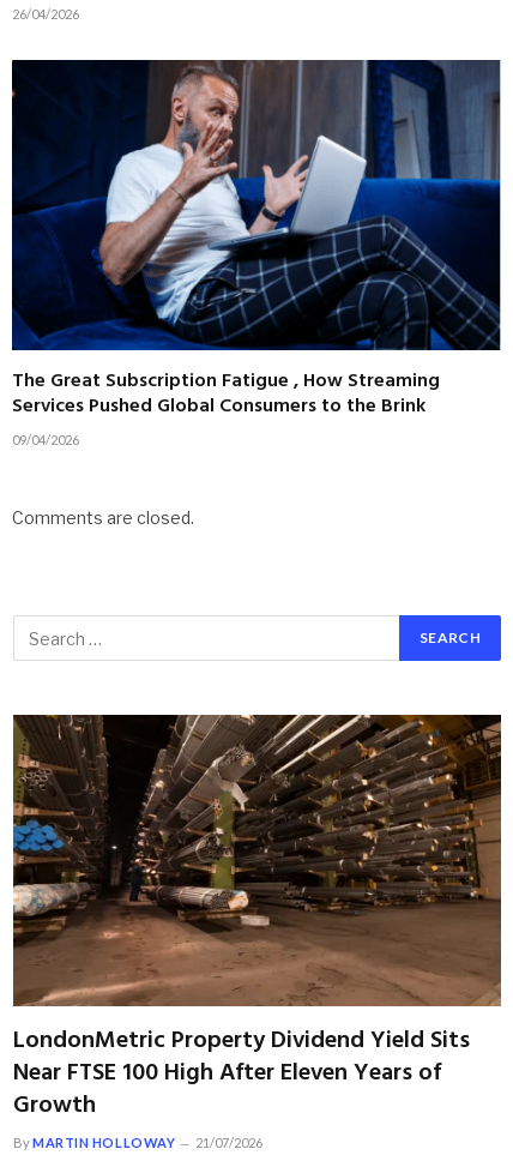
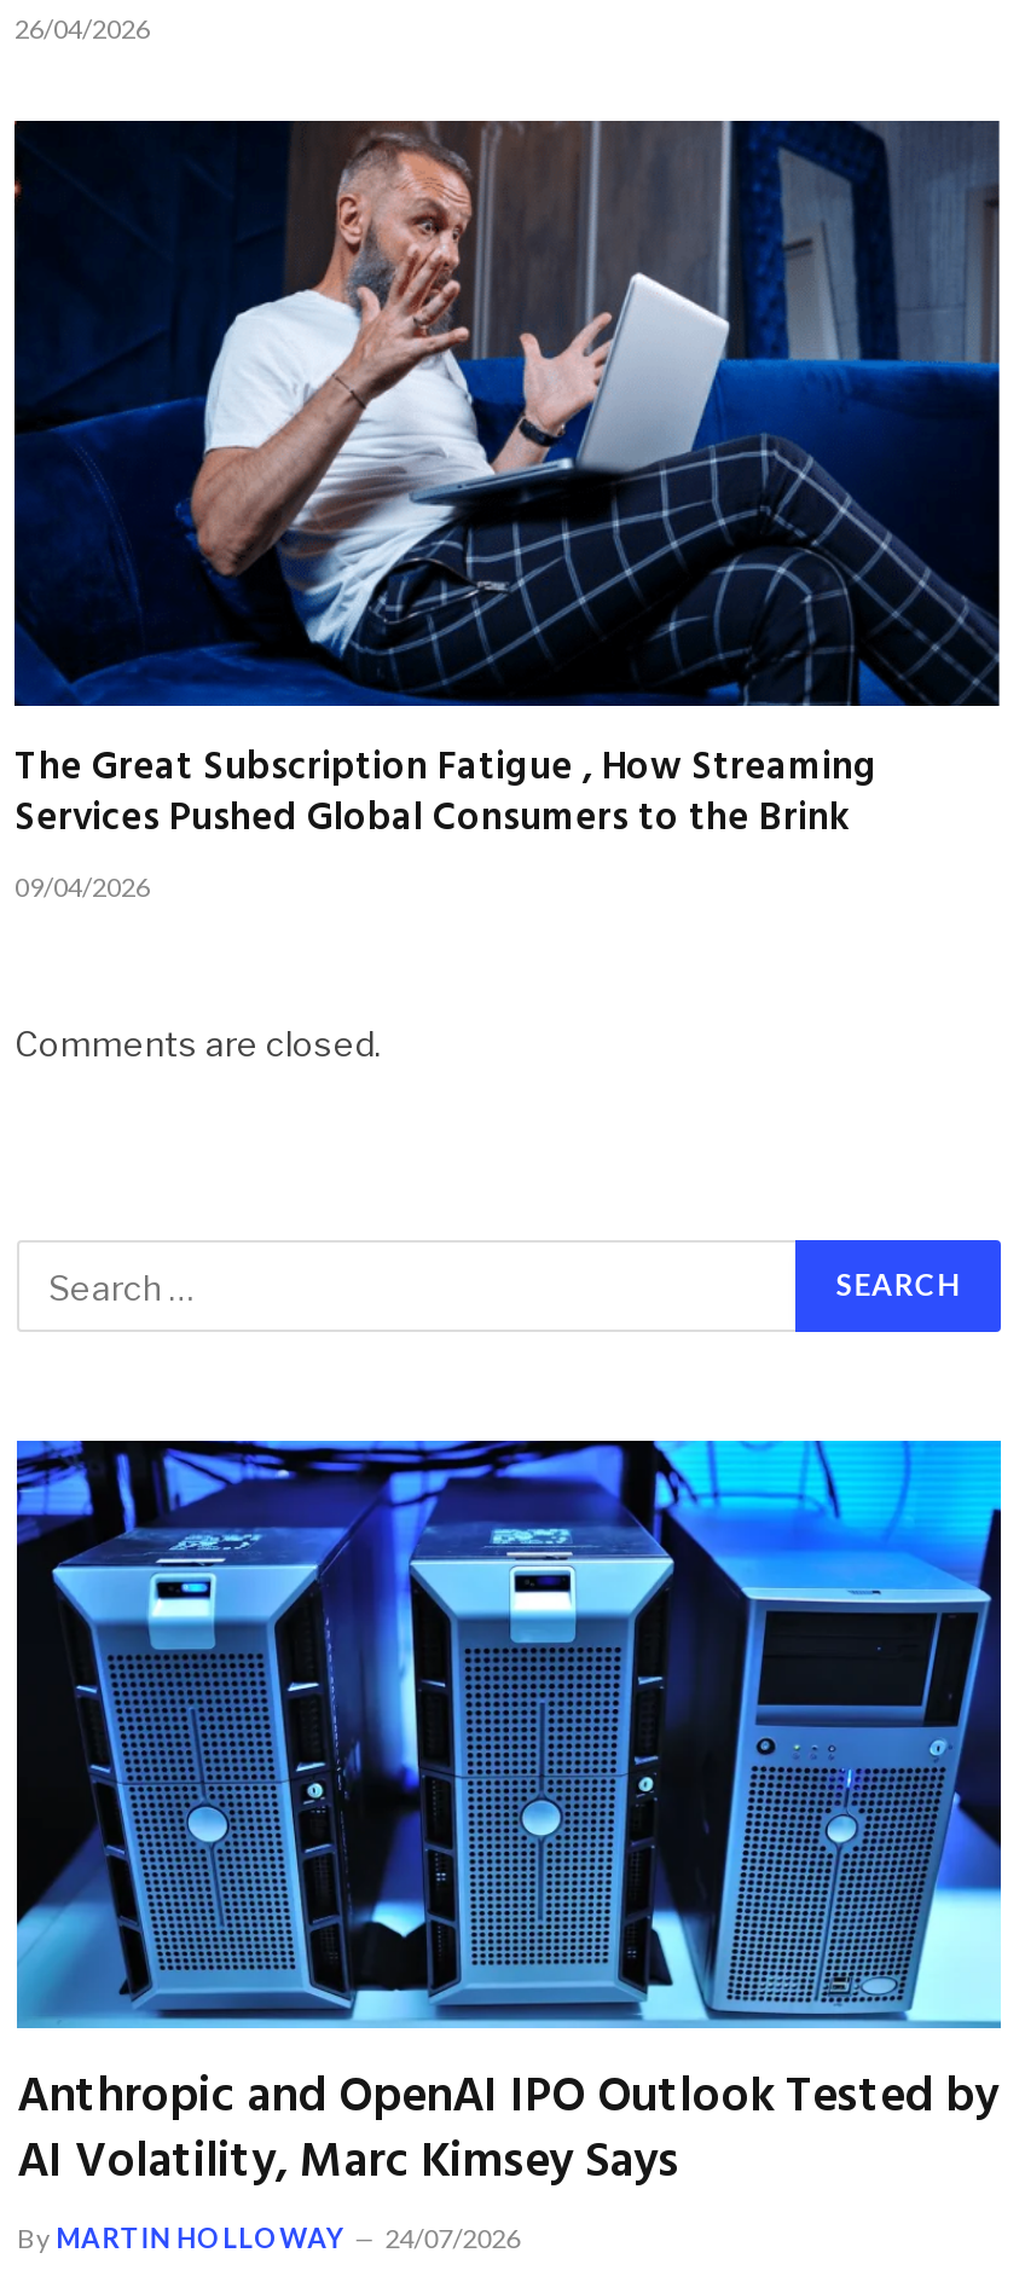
- [image]
- LondonMetric Property Dividend Yield Sits
- Near FTSE 100 High After Eleven Years of
- Growth
+ [image]
+ Anthropic and OpenAI IPO Outlook Tested by
+ AI Volatility, Marc Kimsey Says

- By MARTIN HOLLOWAY 21/07/2026
+ By MARTIN HOLLOWAY 24/07/2026
